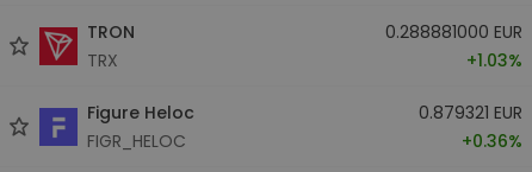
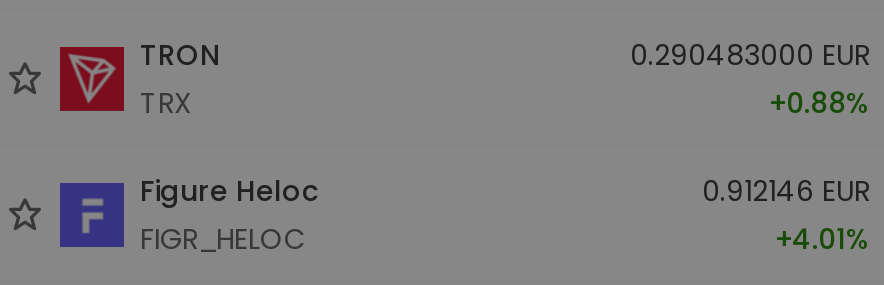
- 0.288881000 EUR
+ 0.290483000 EUR

- +1.03%
+ +0.88%

- 0.879321 EUR
+ 0.912146 EUR

- +0.36%
+ +4.01%
